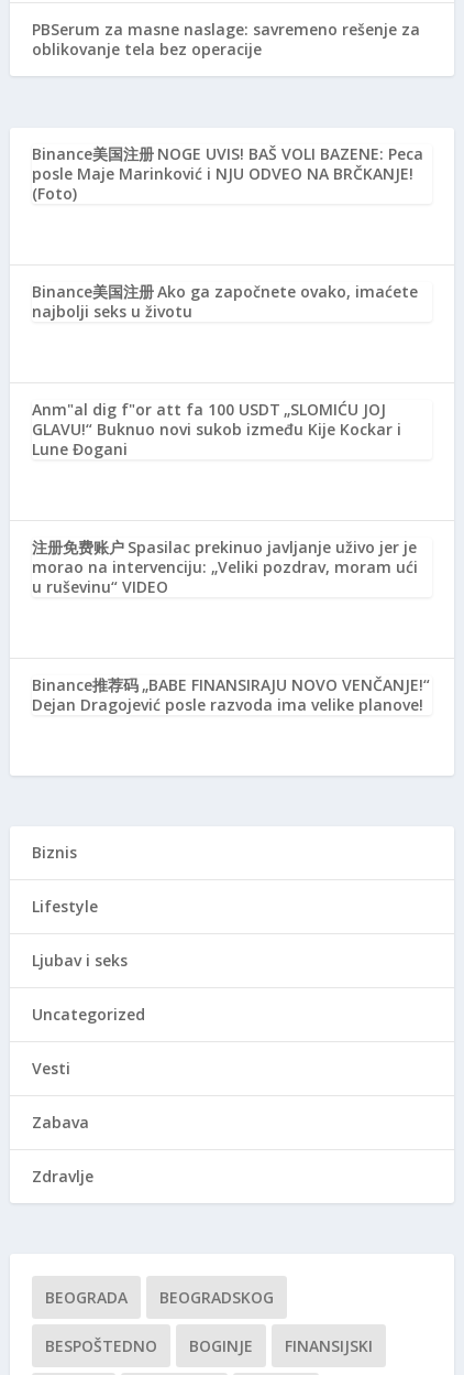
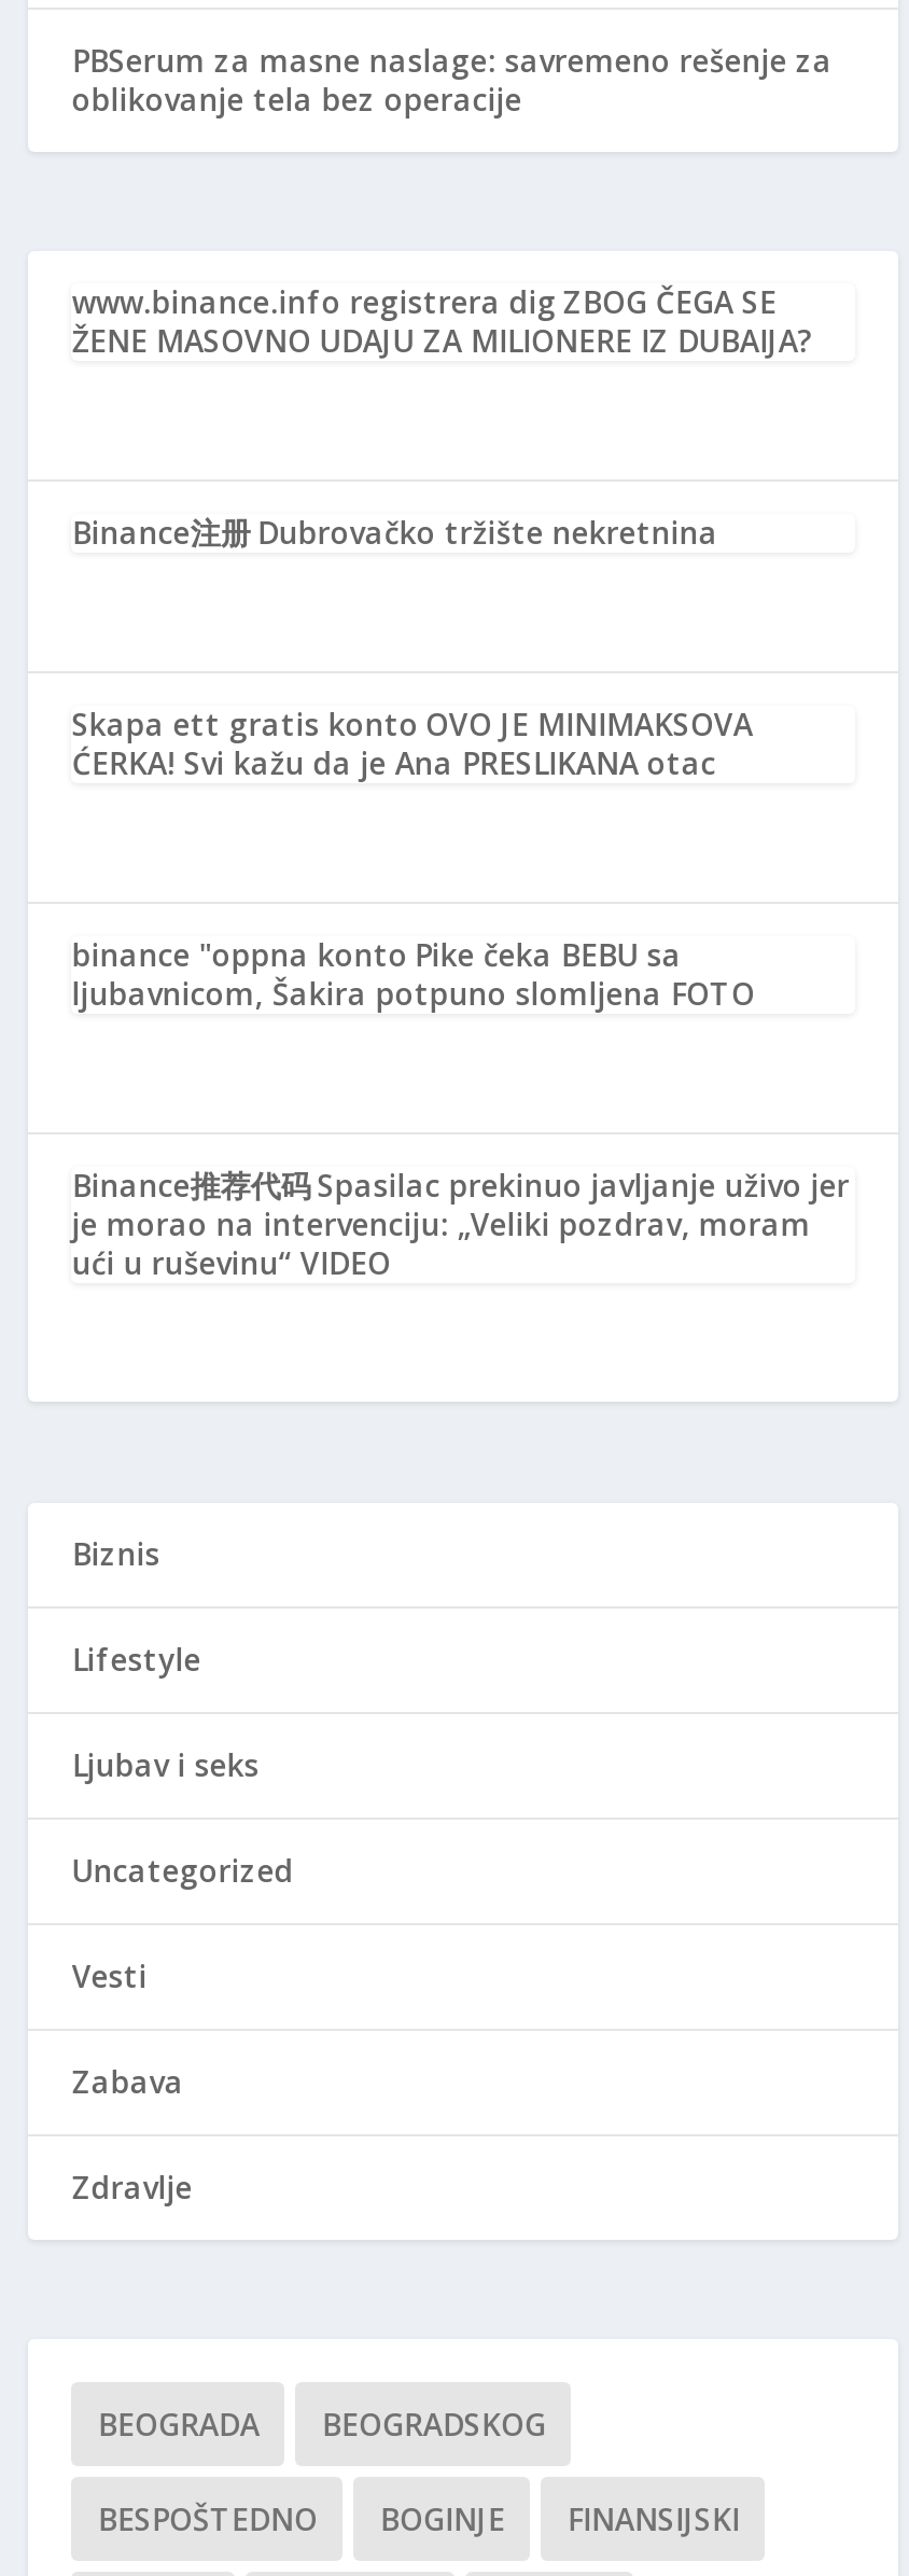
- Binance美国注册 NOGE UVIS! BAŠ VOLI BAZENE: Peca
- posle Maje Marinković i NJU ODVEO NA BRČKANJE!
- (Foto)
+ www.binance.info registrera dig ZBOG ČEGA SE
+ ŽENE MASOVNO UDAJU ZA MILIONERE IZ DUBAIJA?

- Binance美国注册 Ako ga započnete ovako, imaćete
- najbolji seks u životu
+ Binance注册 Dubrovačko tržište nekretnina

- Anm"al dig f"or att fa 100 USDT „SLOMIĆU JOJ
- GLAVU!“ Buknuo novi sukob između Kije Kockar i
- Lune Đogani
+ Skapa ett gratis konto OVO JE MINIMAKSOVA
+ ĆERKA! Svi kažu da je Ana PRESLIKANA otac

- 注册免费账户 Spasilac prekinuo javljanje uživo jer je
- morao na intervenciju: „Veliki pozdrav, moram ući
- u ruševinu“ VIDEO
+ binance "oppna konto Pike čeka BEBU sa
+ ljubavnicom, Šakira potpuno slomljena FOTO

- Binance推荐码 „BABE FINANSIRAJU NOVO VENČANJE!“
- Dejan Dragojević posle razvoda ima velike planove!
+ Binance推荐代码 Spasilac prekinuo javljanje uživo jer
+ je morao na intervenciju: „Veliki pozdrav, moram
+ ući u ruševinu“ VIDEO
